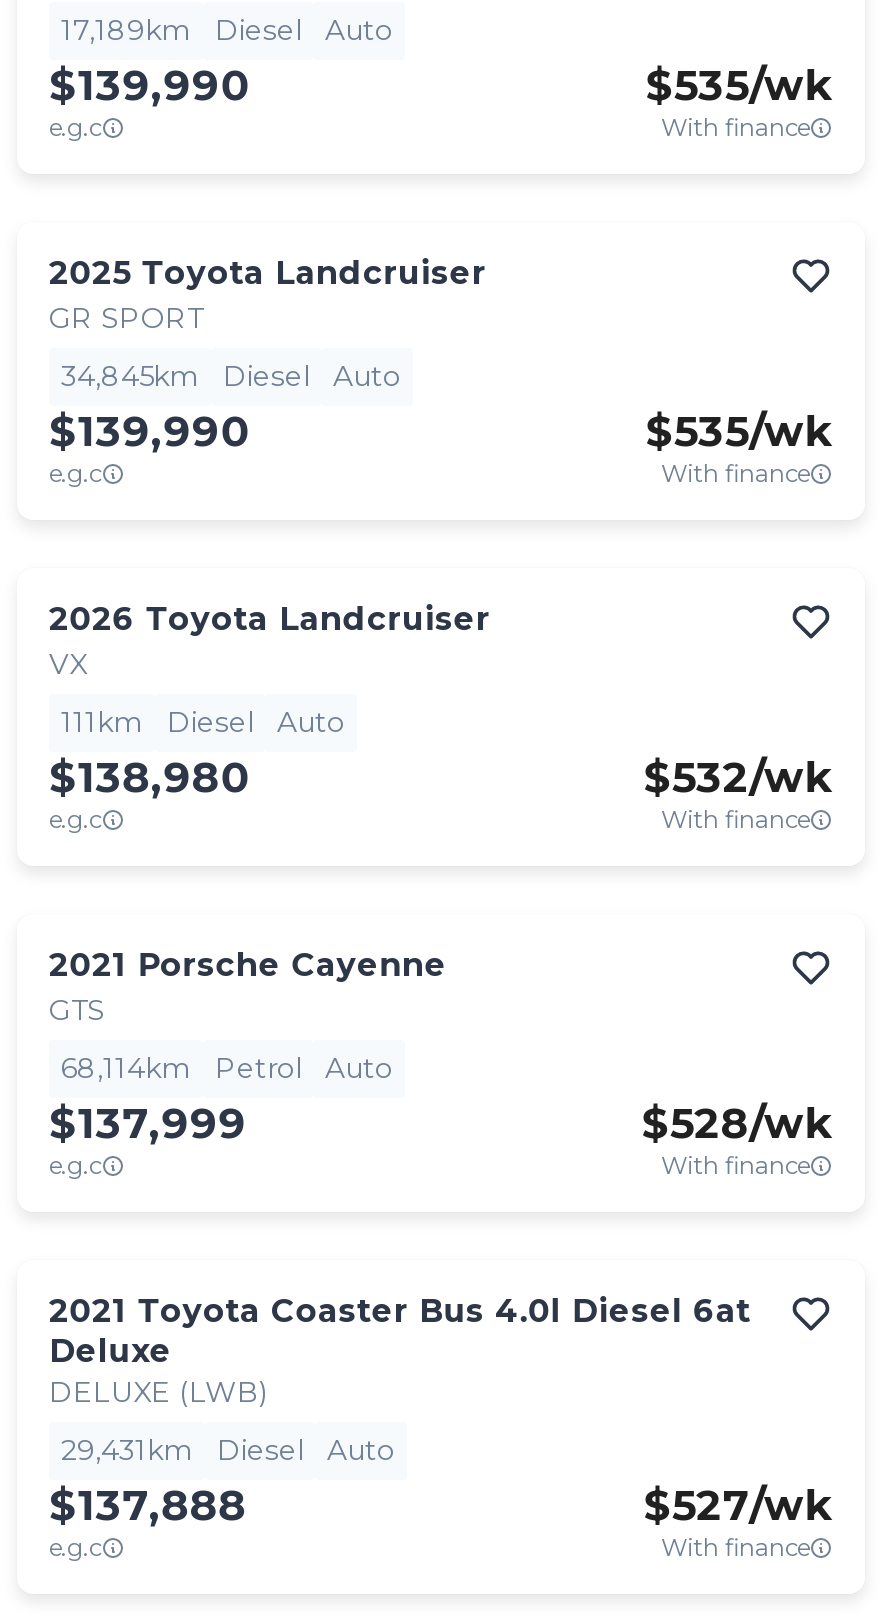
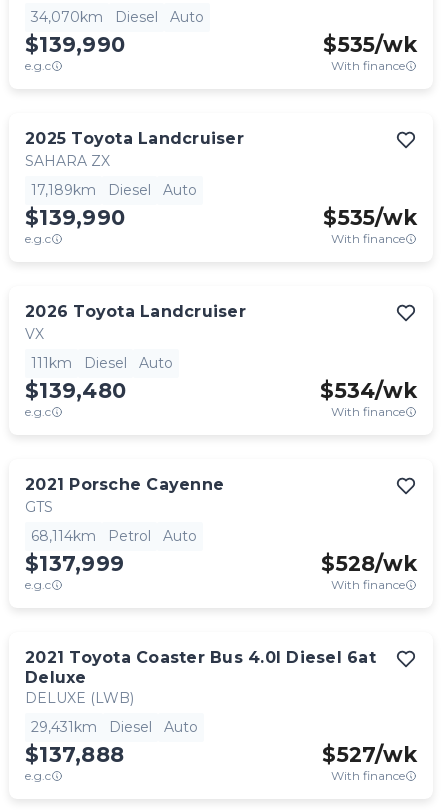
- 17,189km Diesel Auto
+ 34,070km Diesel Auto

- GR SPORT
+ SAHARA ZX

- 34,845km Diesel Auto
+ 17,189km Diesel Auto

- $138,980
+ $139,480

- $532/wk
+ $534/wk
